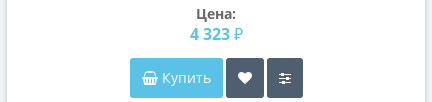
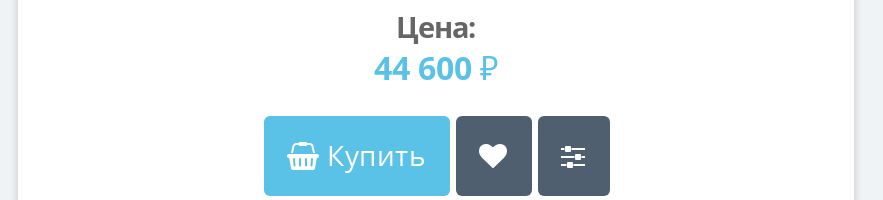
- 4 323 ₽
+ 44 600 ₽
